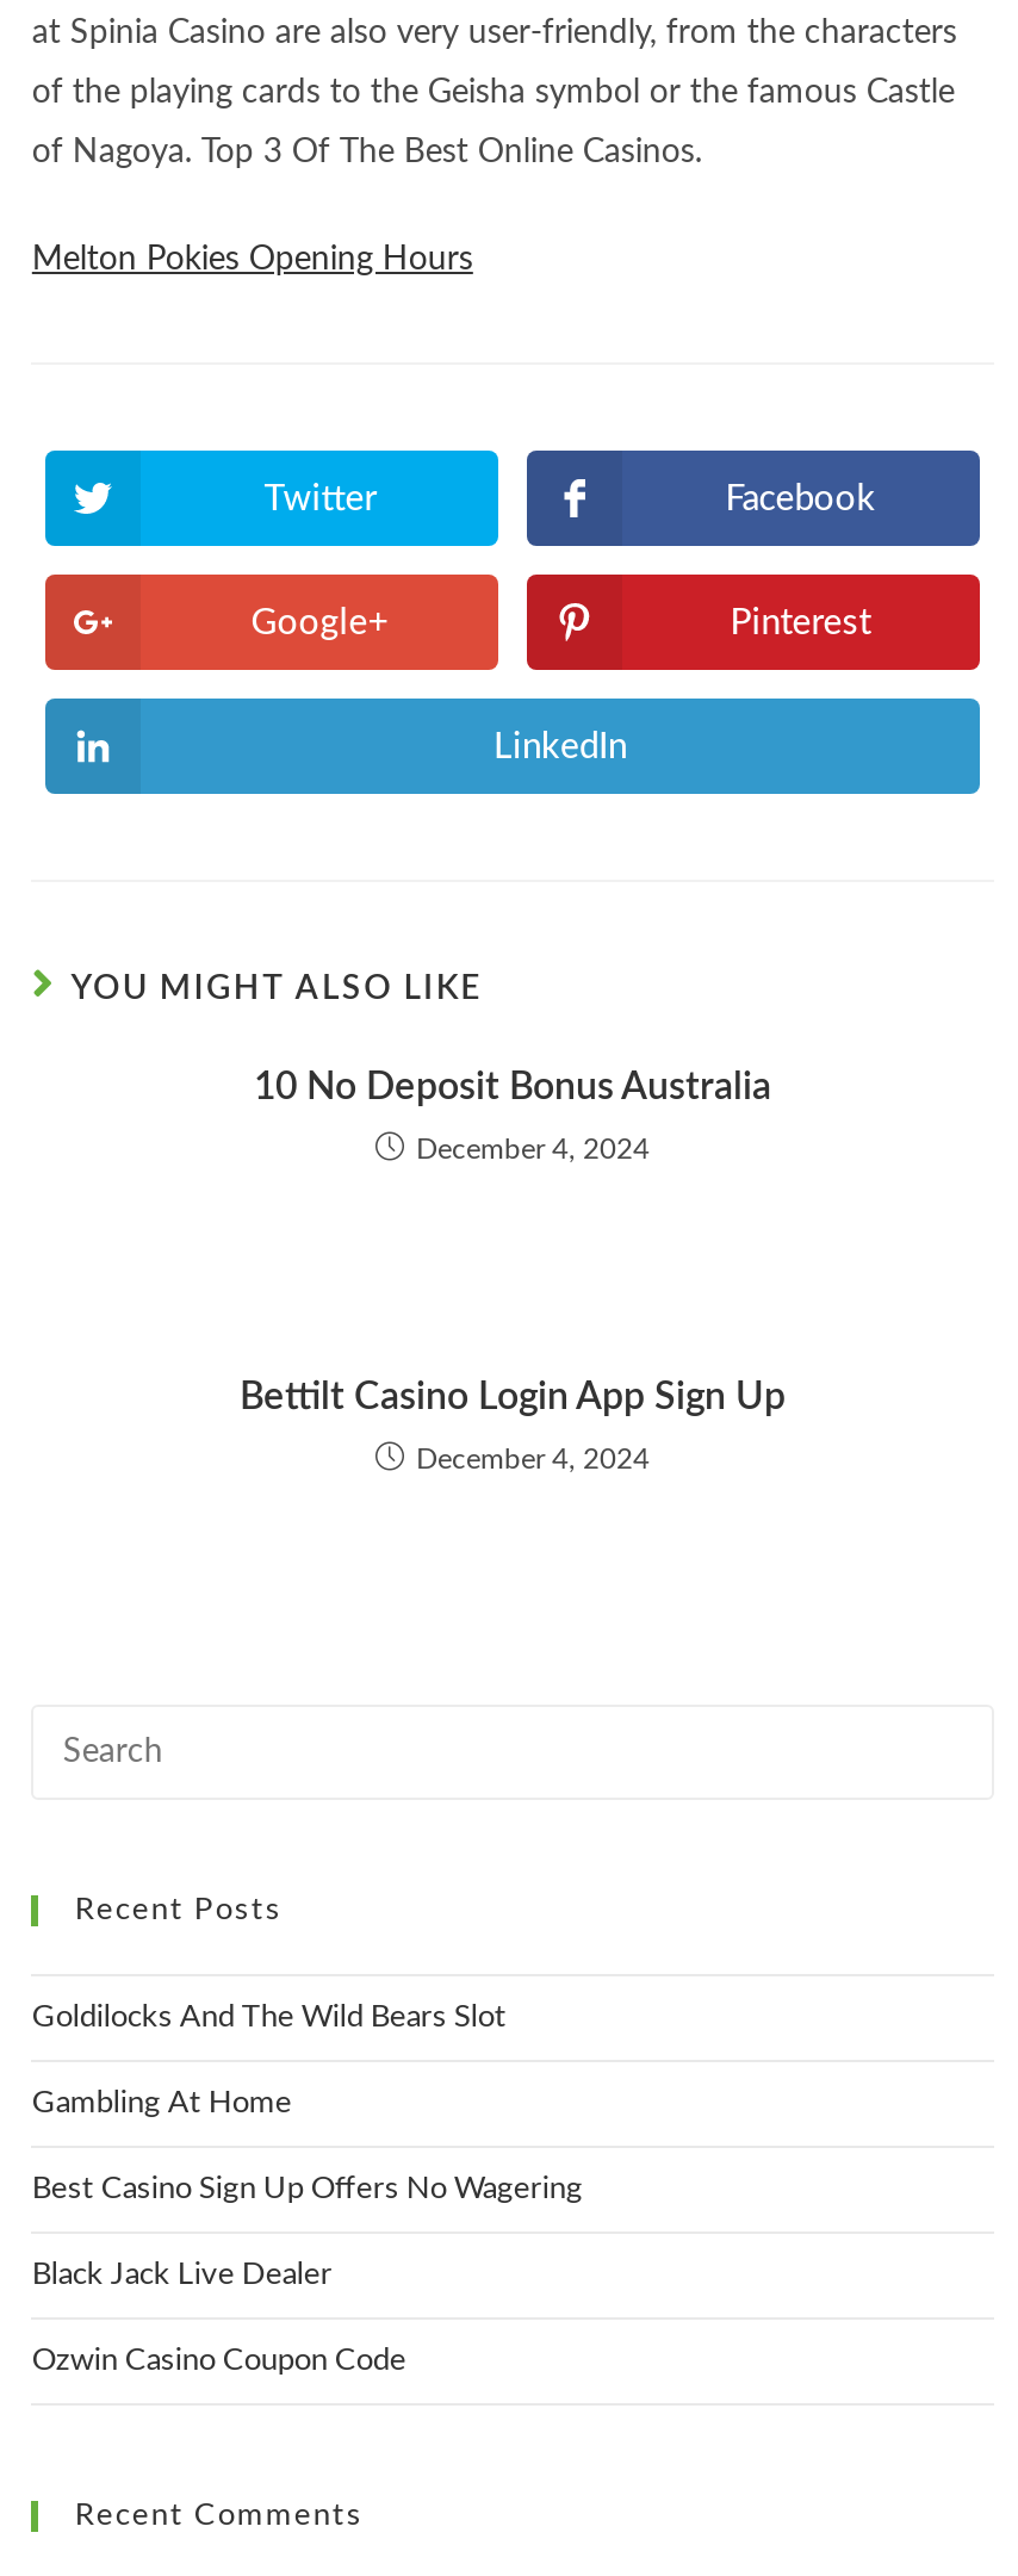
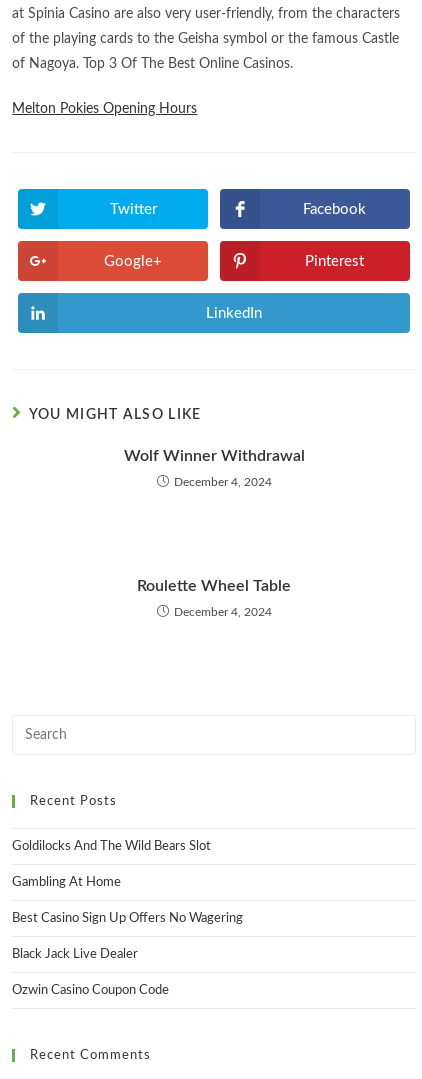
- 10 No Deposit Bonus Australia
+ Wolf Winner Withdrawal

- Bettilt Casino Login App Sign Up
+ Roulette Wheel Table
